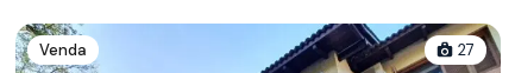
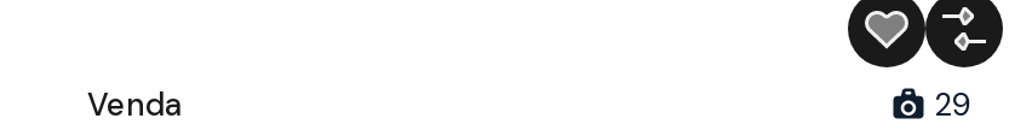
- 27
+ 29
